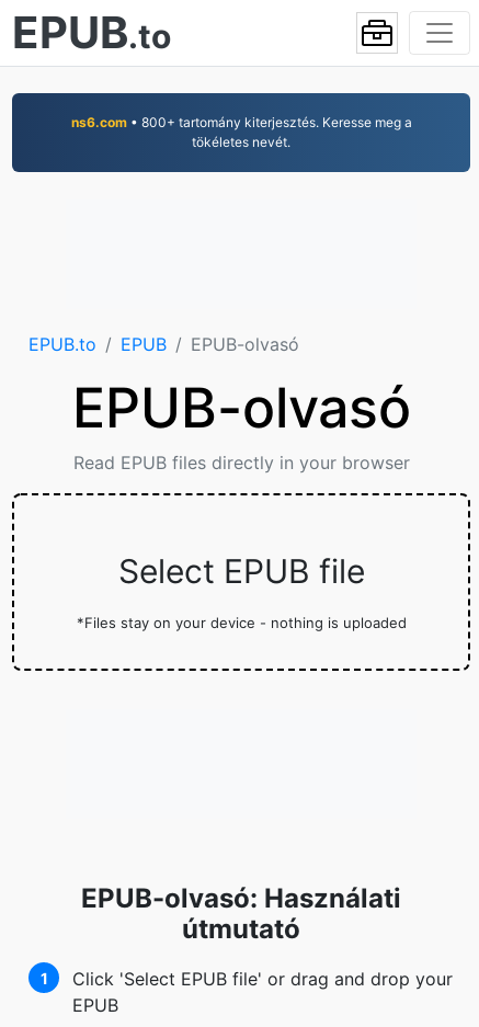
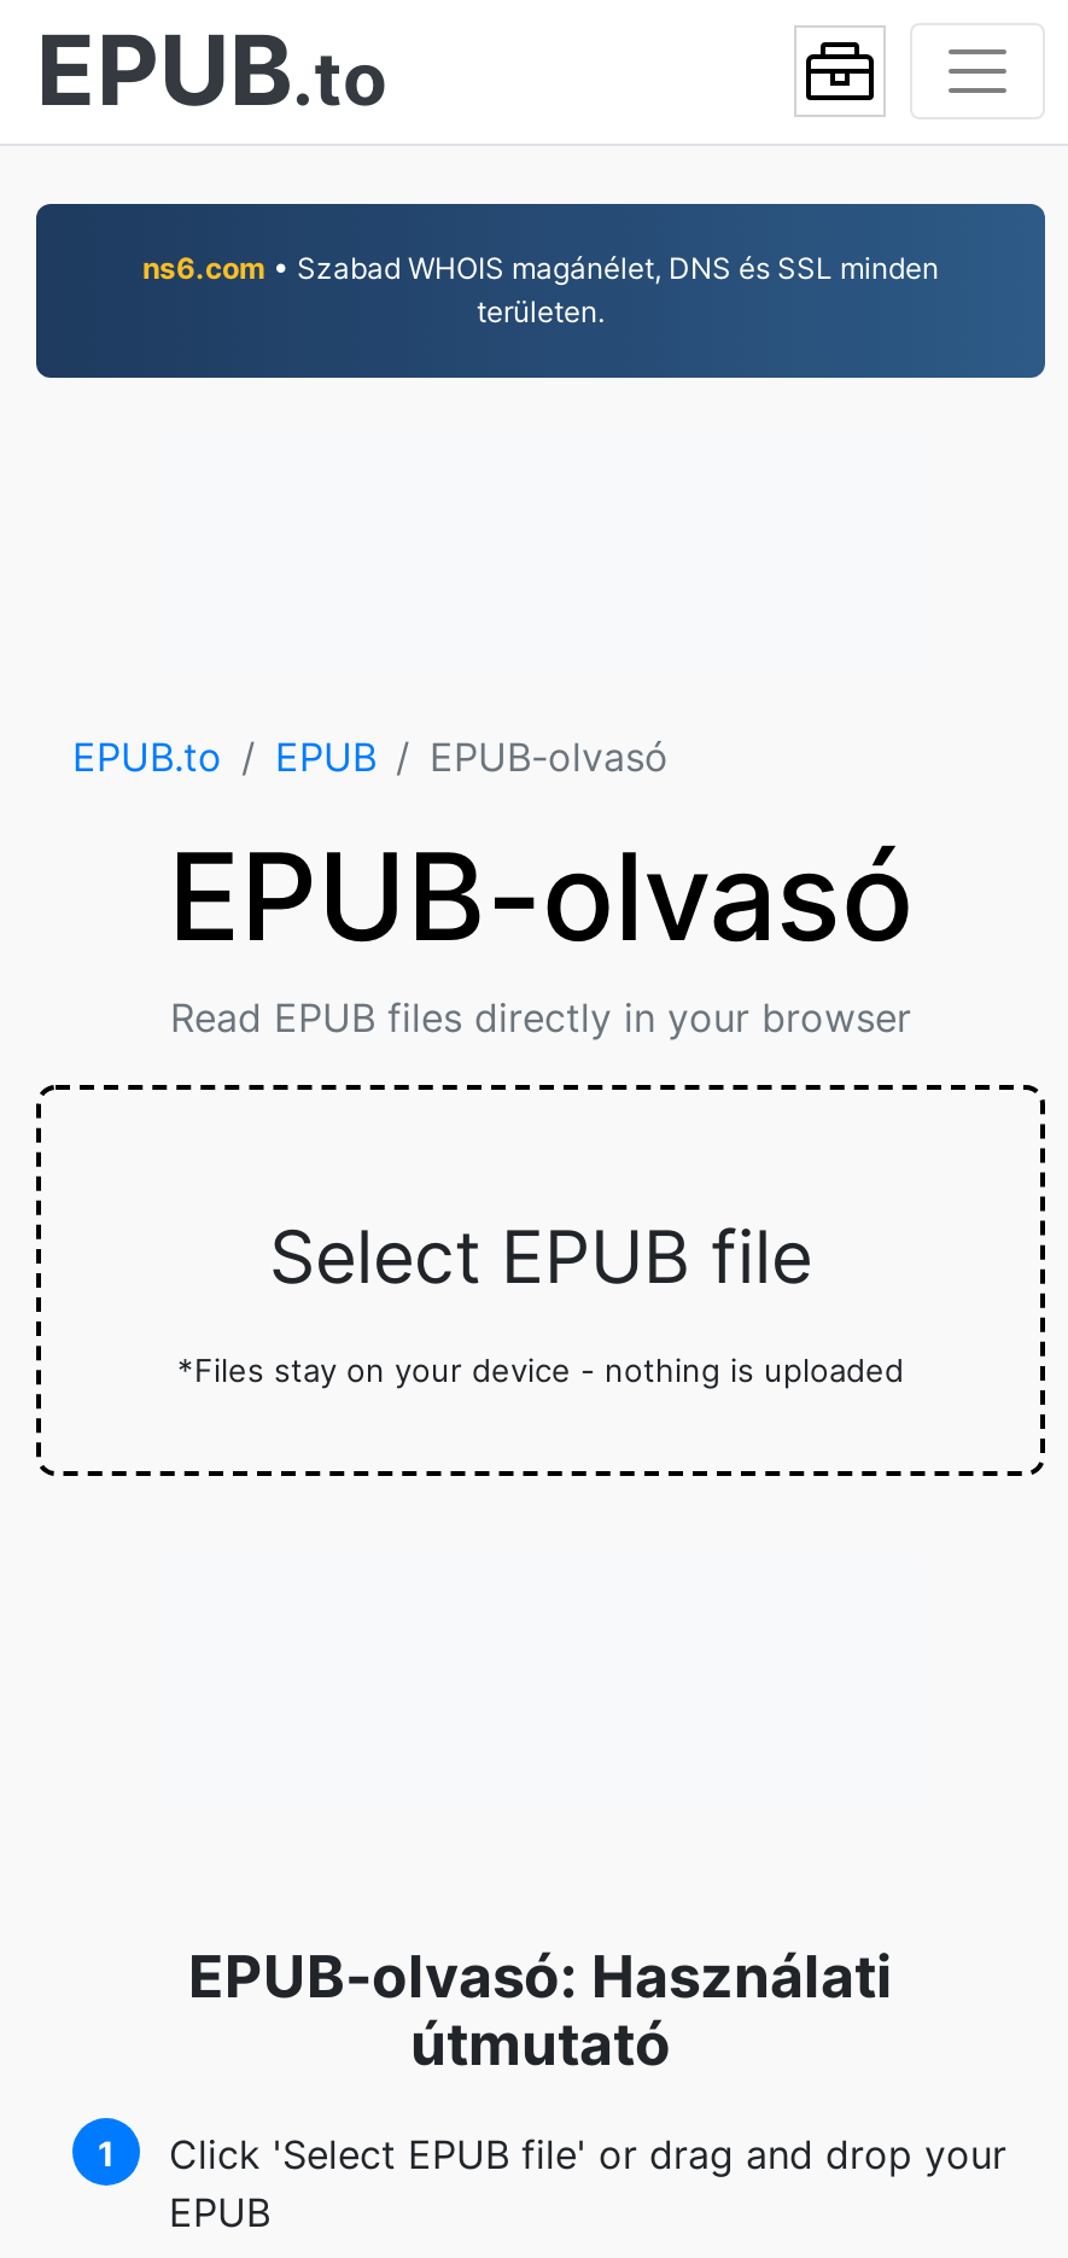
- ns6.com • 800+ tartomány kiterjesztés. Keresse meg a
- tökéletes nevét.
+ ns6.com • Szabad WHOIS magánélet, DNS és SSL minden
+ területen.
